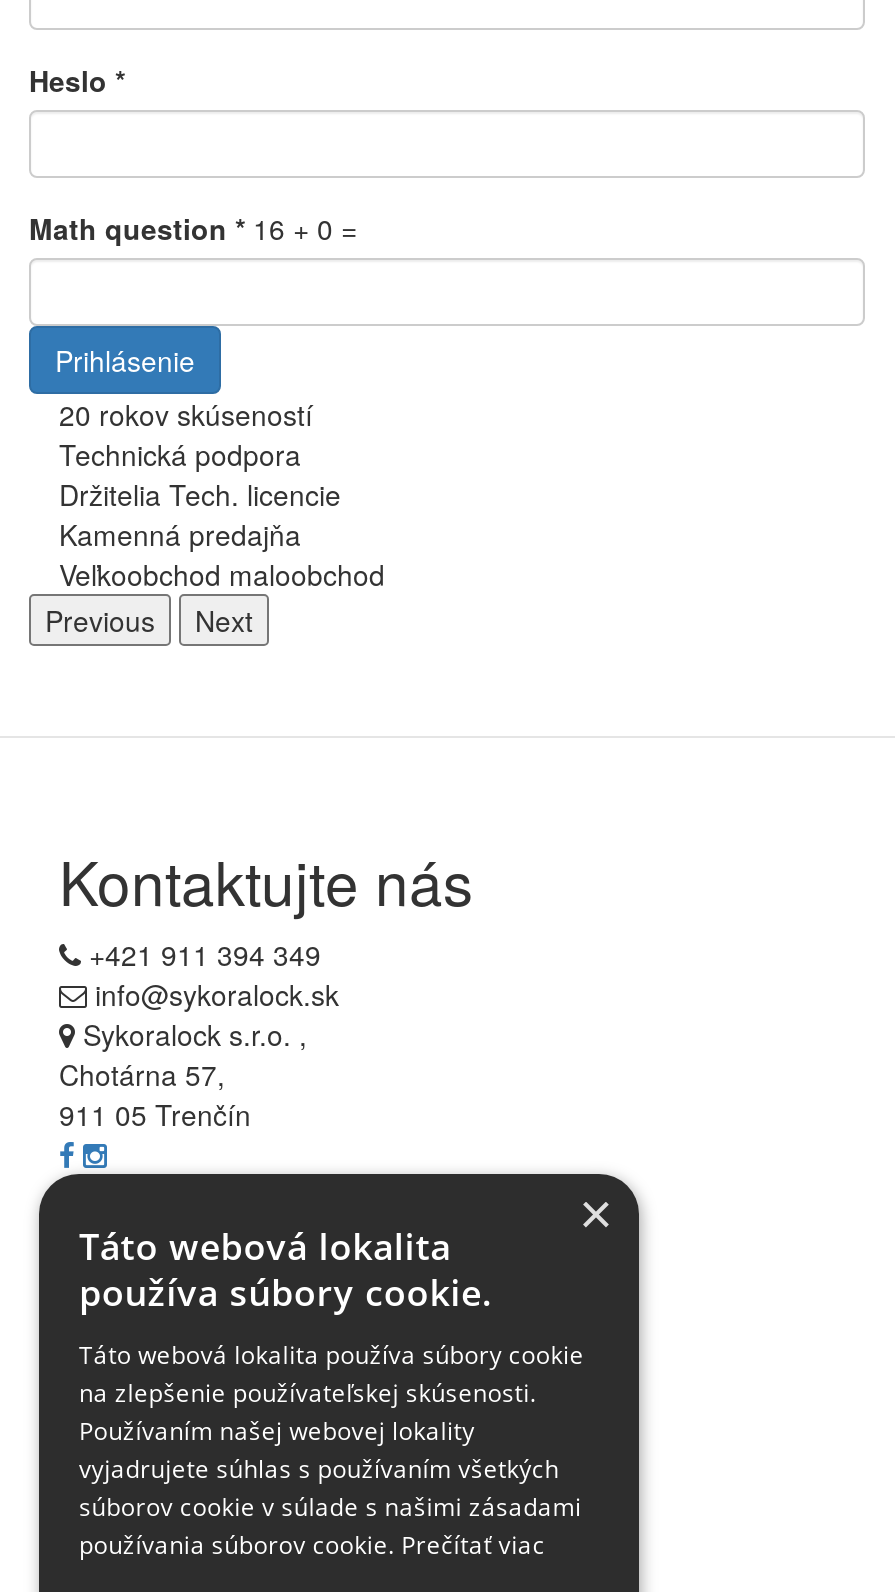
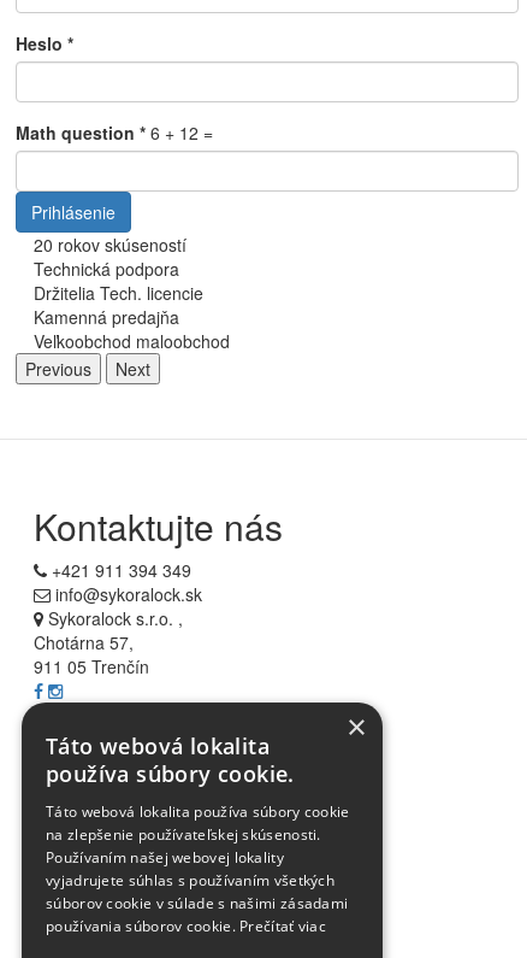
- Math question * 16 + 0 =
+ Math question * 6 + 12 =
